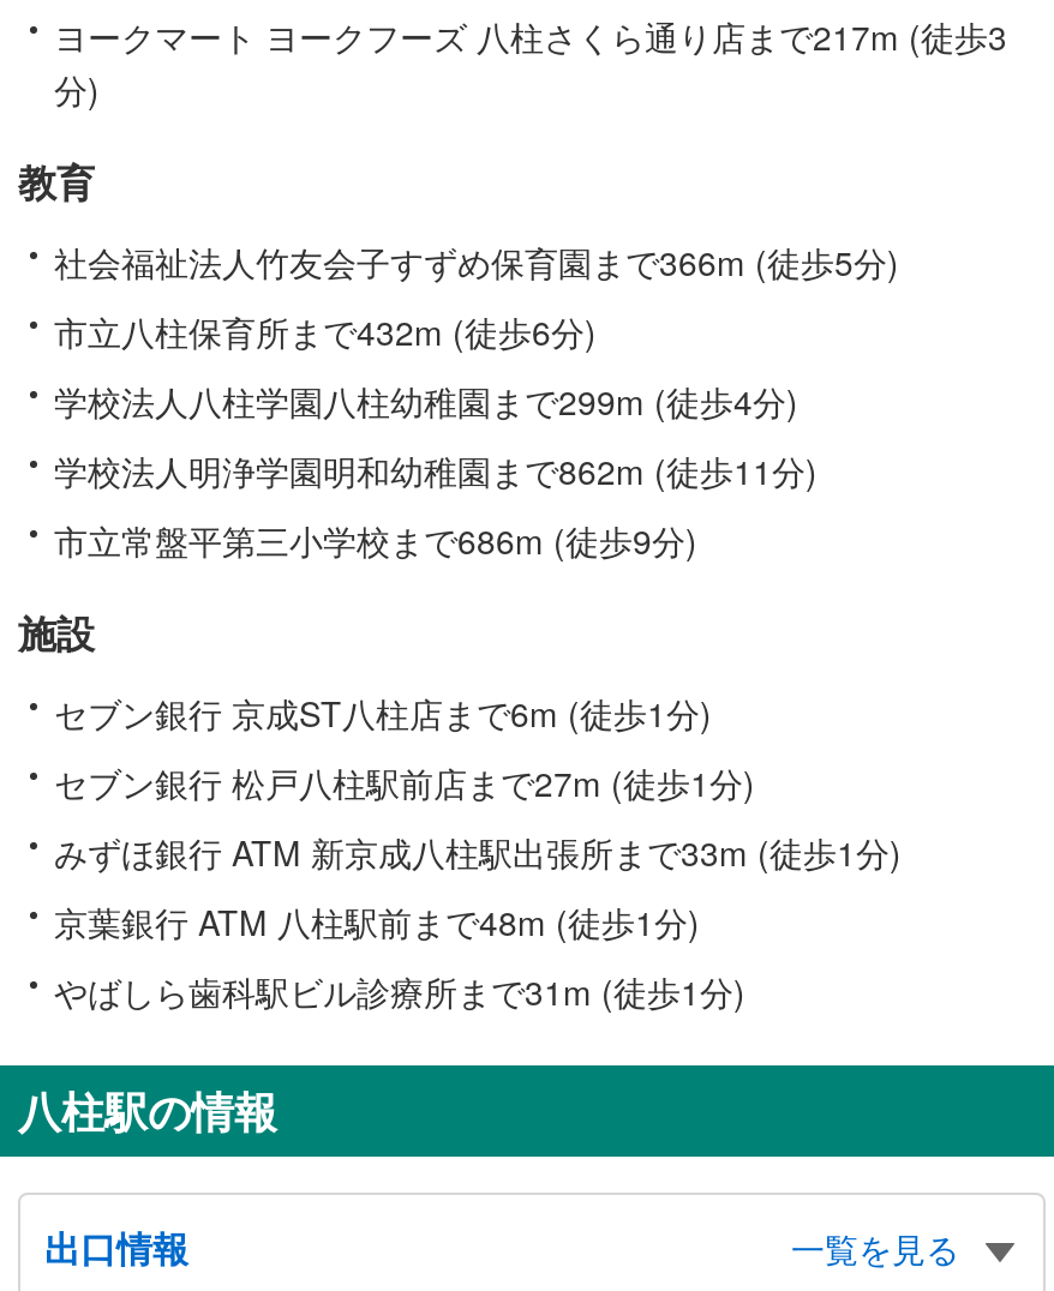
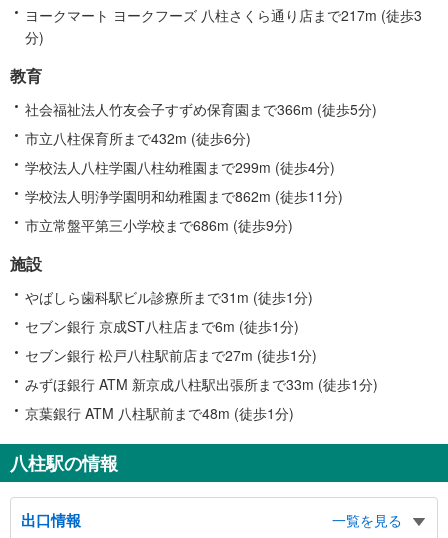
moved down: セブン銀行 京成ST八柱店まで6m (徒歩1分) | セブン銀行 松戸八柱駅前店まで27m (徒歩1分) | みずほ銀行 ATM 新京成八柱駅出張所まで33m (徒歩1分) | 京葉銀行 ATM 八柱駅前まで48m (徒歩1分)

moved up: やばしら歯科駅ビル診療所まで31m (徒歩1分)
